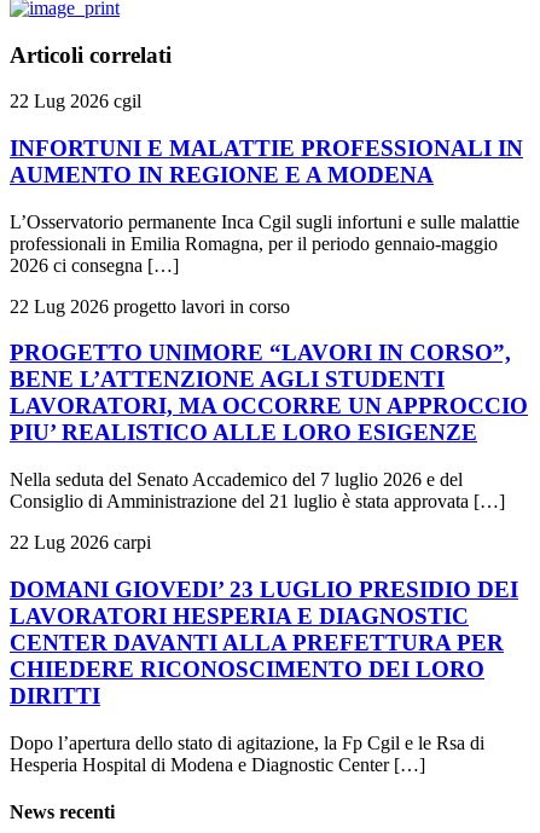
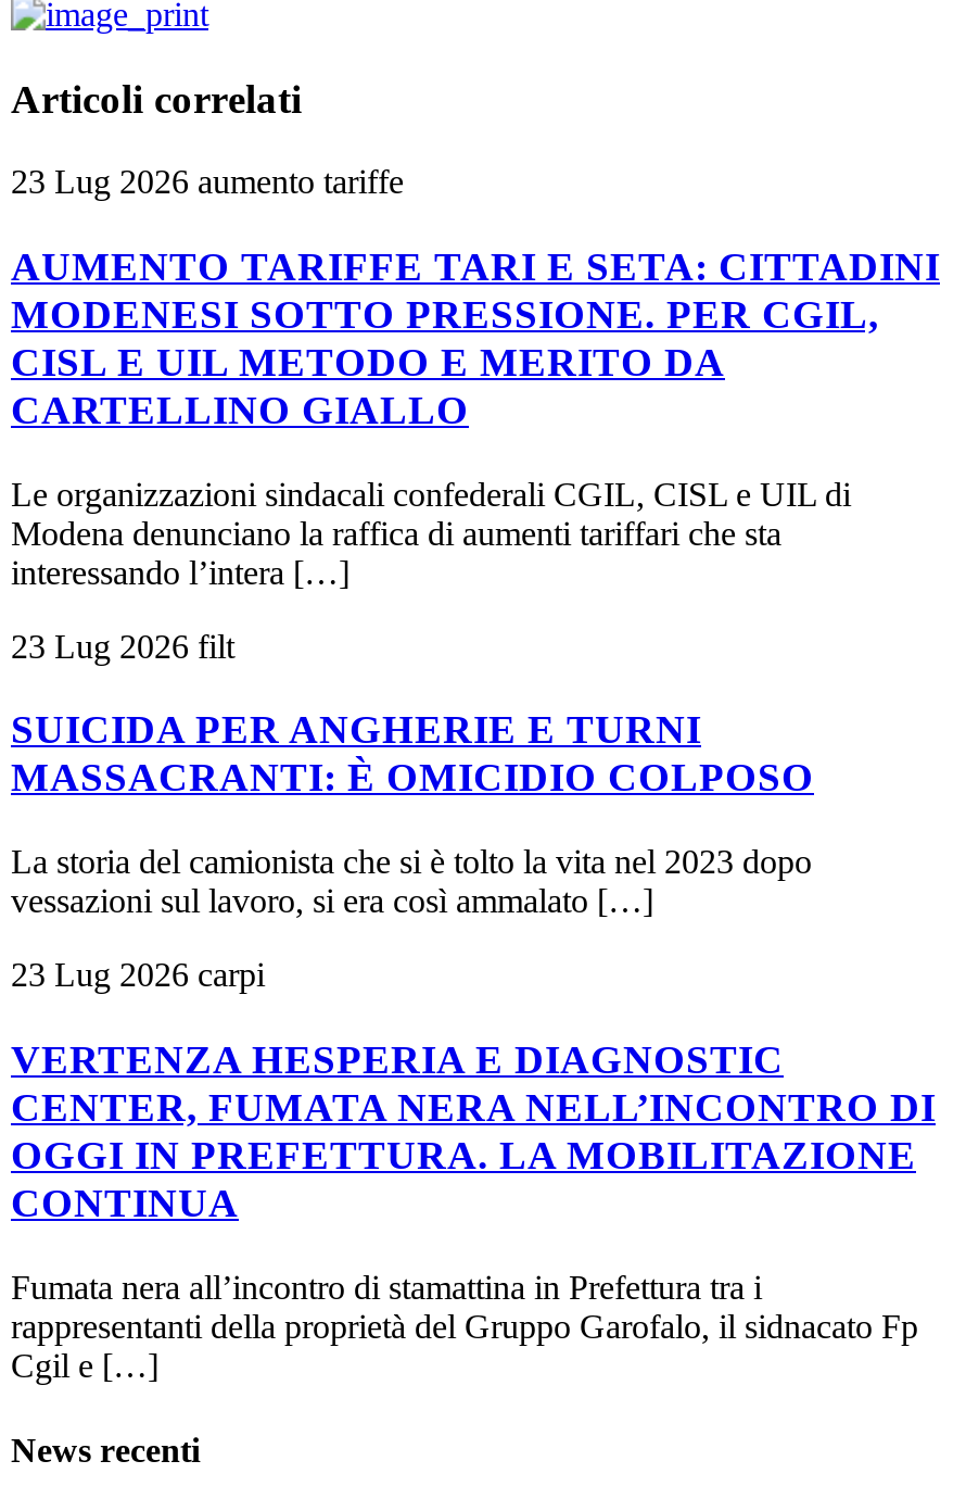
- 22 Lug 2026 cgil
+ 23 Lug 2026 aumento tariffe

- INFORTUNI E MALATTIE PROFESSIONALI IN
- AUMENTO IN REGIONE E A MODENA
+ AUMENTO TARIFFE TARI E SETA: CITTADINI
+ MODENESI SOTTO PRESSIONE. PER CGIL,
+ CISL E UIL METODO E MERITO DA
+ CARTELLINO GIALLO

- L’Osservatorio permanente Inca Cgil sugli infortuni e sulle malattie
- professionali in Emilia Romagna, per il periodo gennaio-maggio
- 2026 ci consegna […]
+ Le organizzazioni sindacali confederali CGIL, CISL e UIL di
+ Modena denunciano la raffica di aumenti tariffari che sta
+ interessando l’intera […]

- 22 Lug 2026 progetto lavori in corso
+ 23 Lug 2026 filt

- PROGETTO UNIMORE “LAVORI IN CORSO”,
- BENE L’ATTENZIONE AGLI STUDENTI
- LAVORATORI, MA OCCORRE UN APPROCCIO
- PIU’ REALISTICO ALLE LORO ESIGENZE
+ SUICIDA PER ANGHERIE E TURNI
+ MASSACRANTI: È OMICIDIO COLPOSO

- Nella seduta del Senato Accademico del 7 luglio 2026 e del
- Consiglio di Amministrazione del 21 luglio è stata approvata […]
+ La storia del camionista che si è tolto la vita nel 2023 dopo
+ vessazioni sul lavoro, si era così ammalato […]

- 22 Lug 2026 carpi
+ 23 Lug 2026 carpi

- DOMANI GIOVEDI’ 23 LUGLIO PRESIDIO DEI
- LAVORATORI HESPERIA E DIAGNOSTIC
- CENTER DAVANTI ALLA PREFETTURA PER
- CHIEDERE RICONOSCIMENTO DEI LORO
- DIRITTI
+ VERTENZA HESPERIA E DIAGNOSTIC
+ CENTER, FUMATA NERA NELL’INCONTRO DI
+ OGGI IN PREFETTURA. LA MOBILITAZIONE
+ CONTINUA

- Dopo l’apertura dello stato di agitazione, la Fp Cgil e le Rsa di
- Hesperia Hospital di Modena e Diagnostic Center […]
+ Fumata nera all’incontro di stamattina in Prefettura tra i
+ rappresentanti della proprietà del Gruppo Garofalo, il sidnacato Fp
+ Cgil e […]
